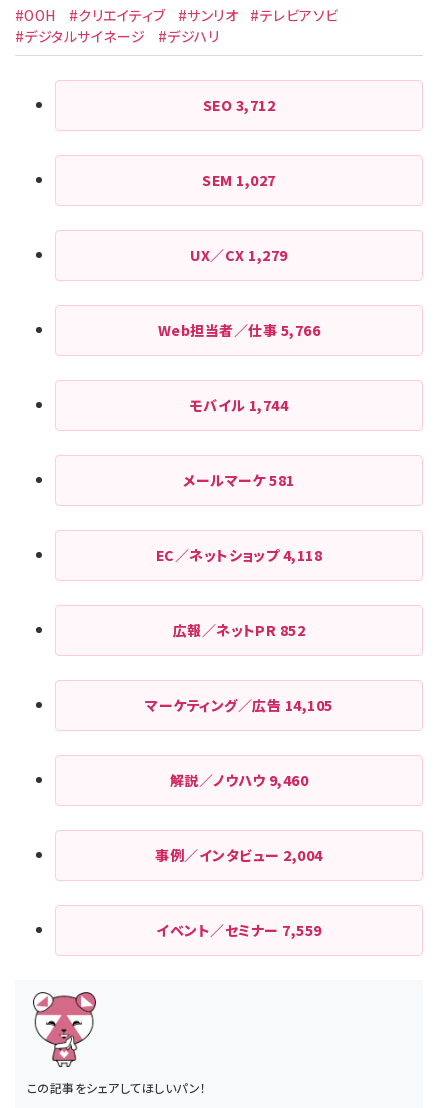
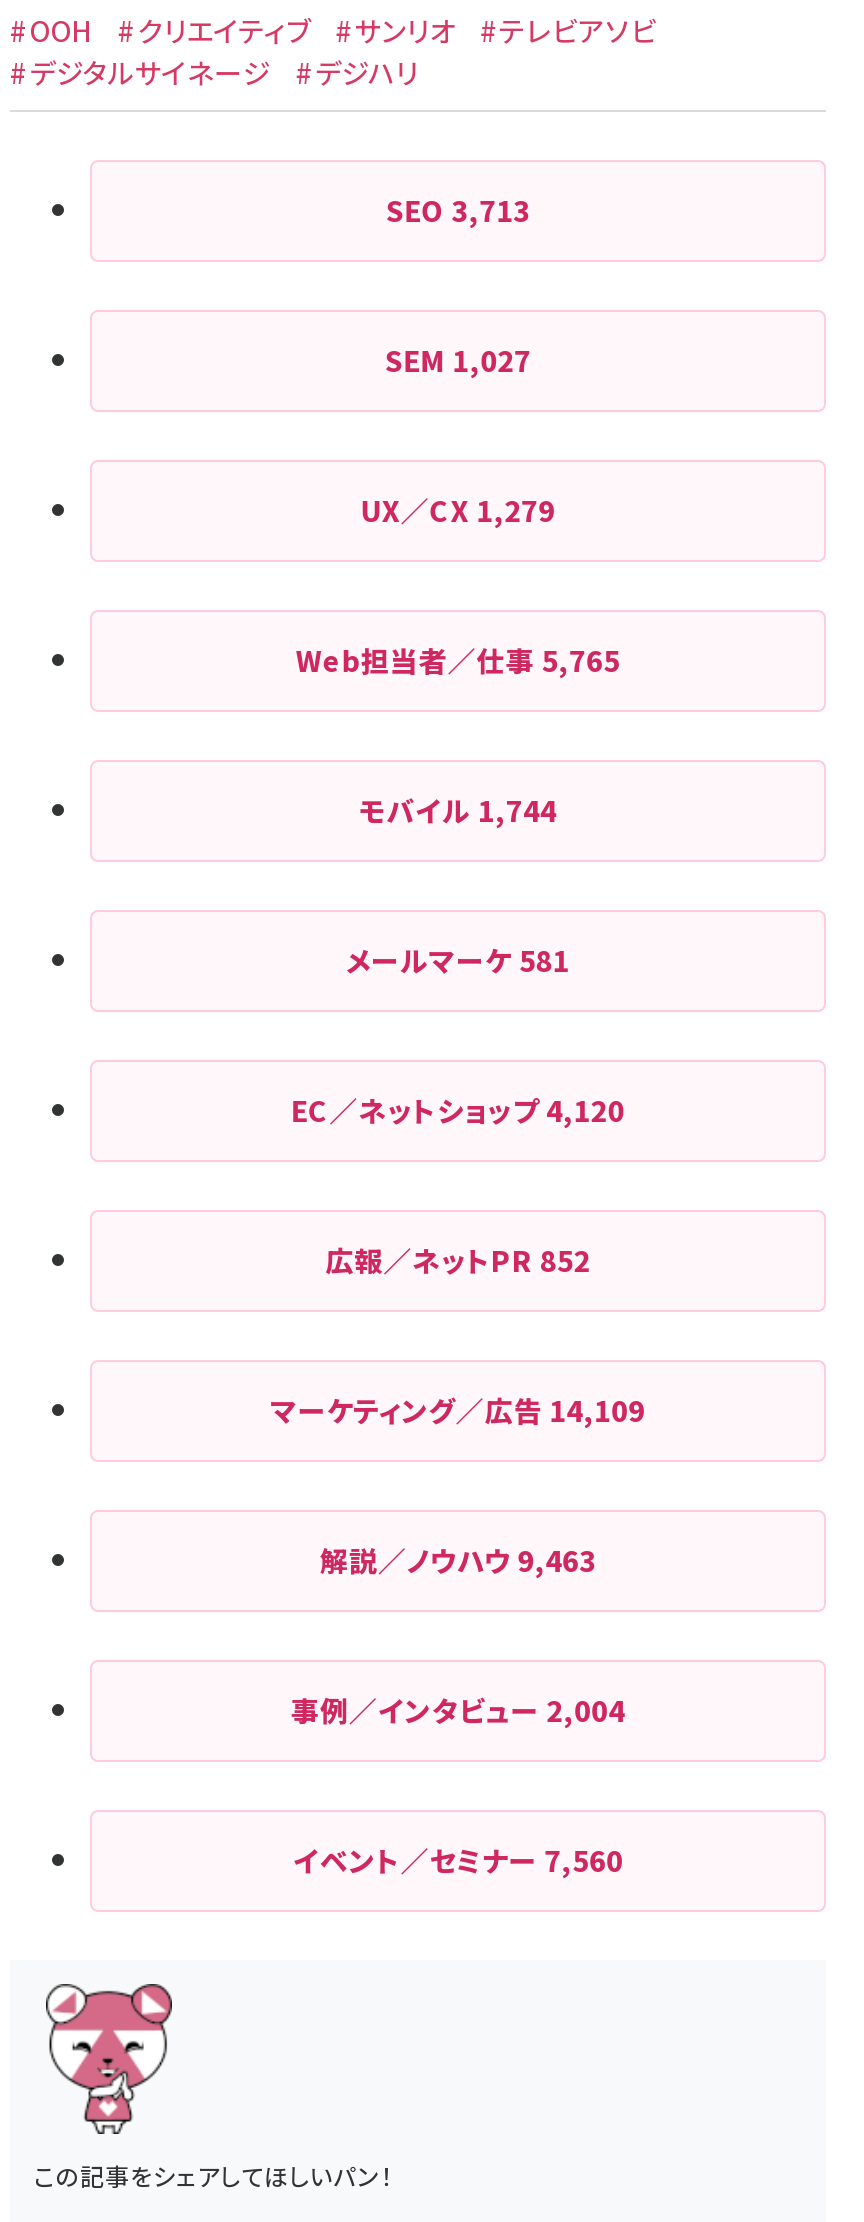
- SEO 3,712
+ SEO 3,713

- Web担当者／仕事5,766
+ Web担当者／仕事5,765

- EC／ネットショップ4,118
+ EC／ネットショップ4,120

- マーケティング／広告14,105
+ マーケティング／広告14,109

- 解説／ノウハウ9,460
+ 解説／ノウハウ9,463

- イベント／セミナー7,559
+ イベント／セミナー7,560
